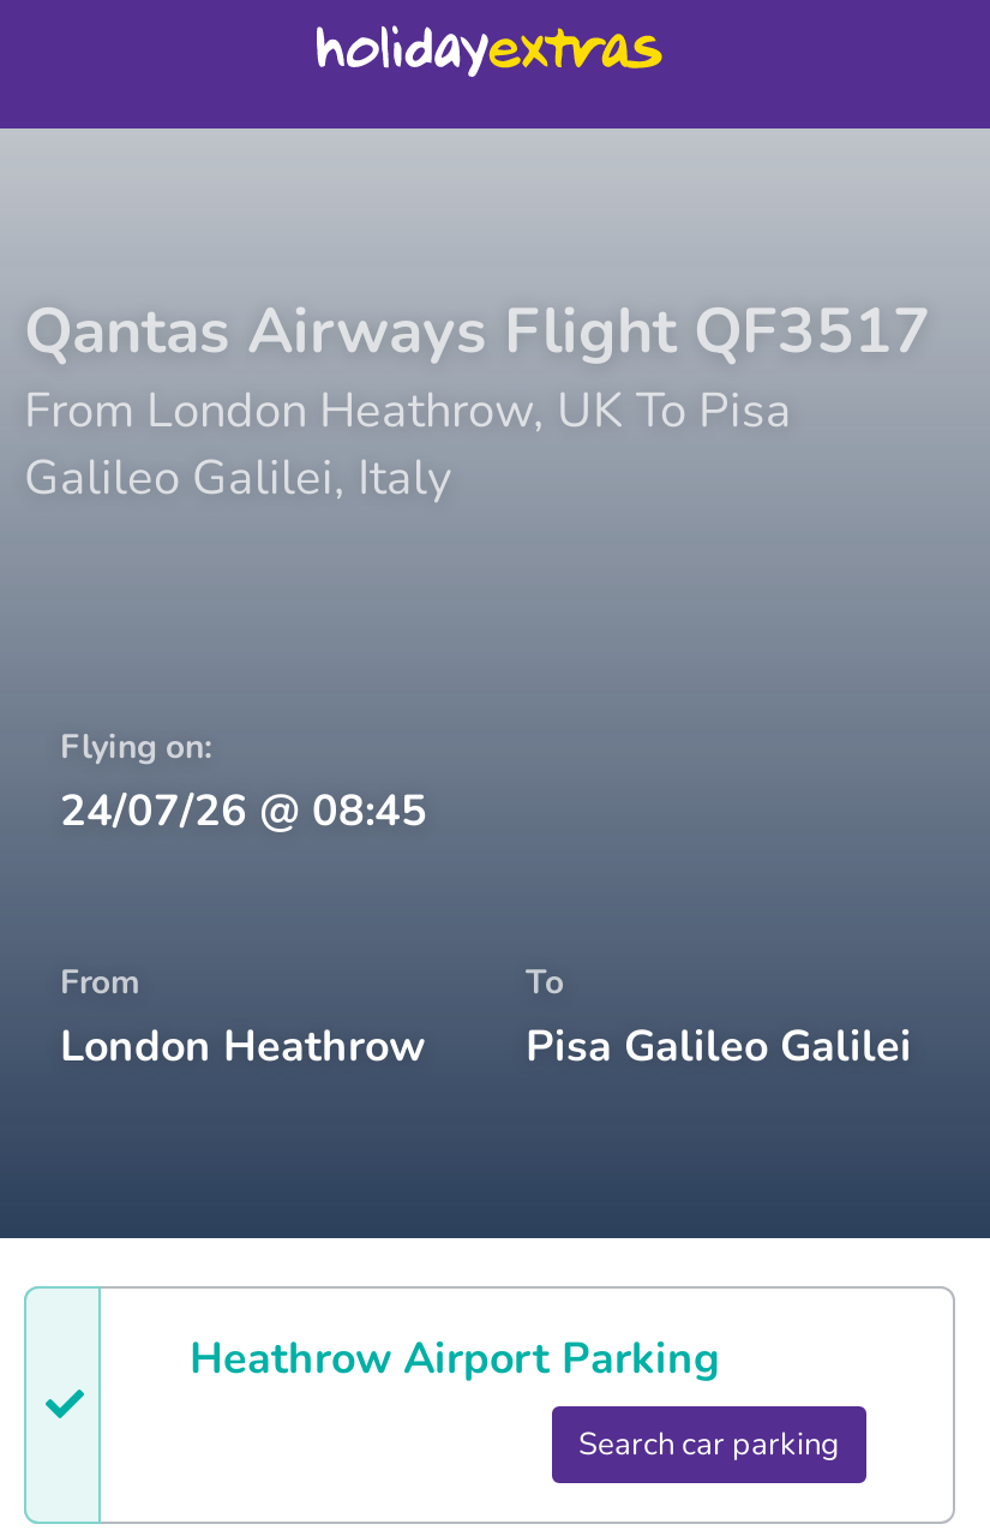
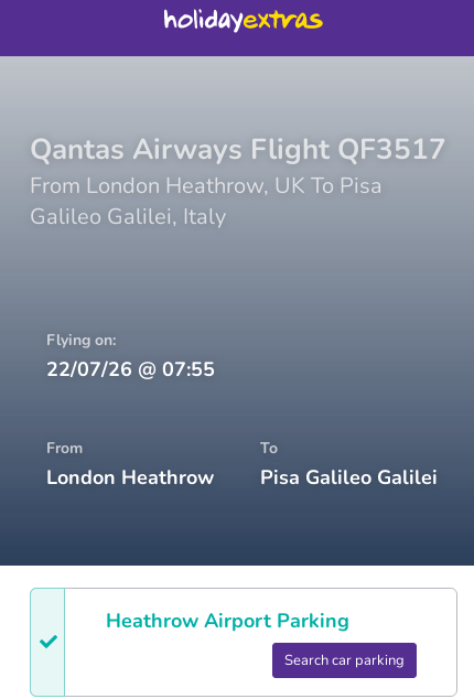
- 24/07/26 @ 08:45
+ 22/07/26 @ 07:55
